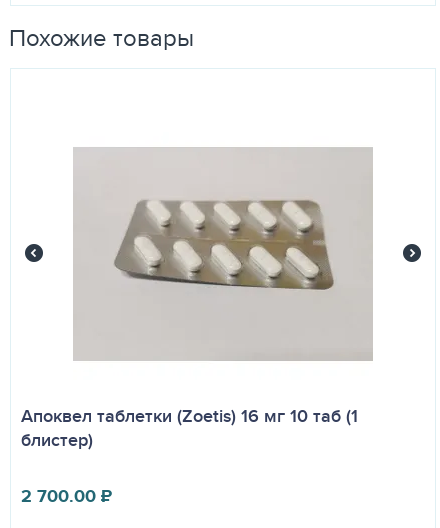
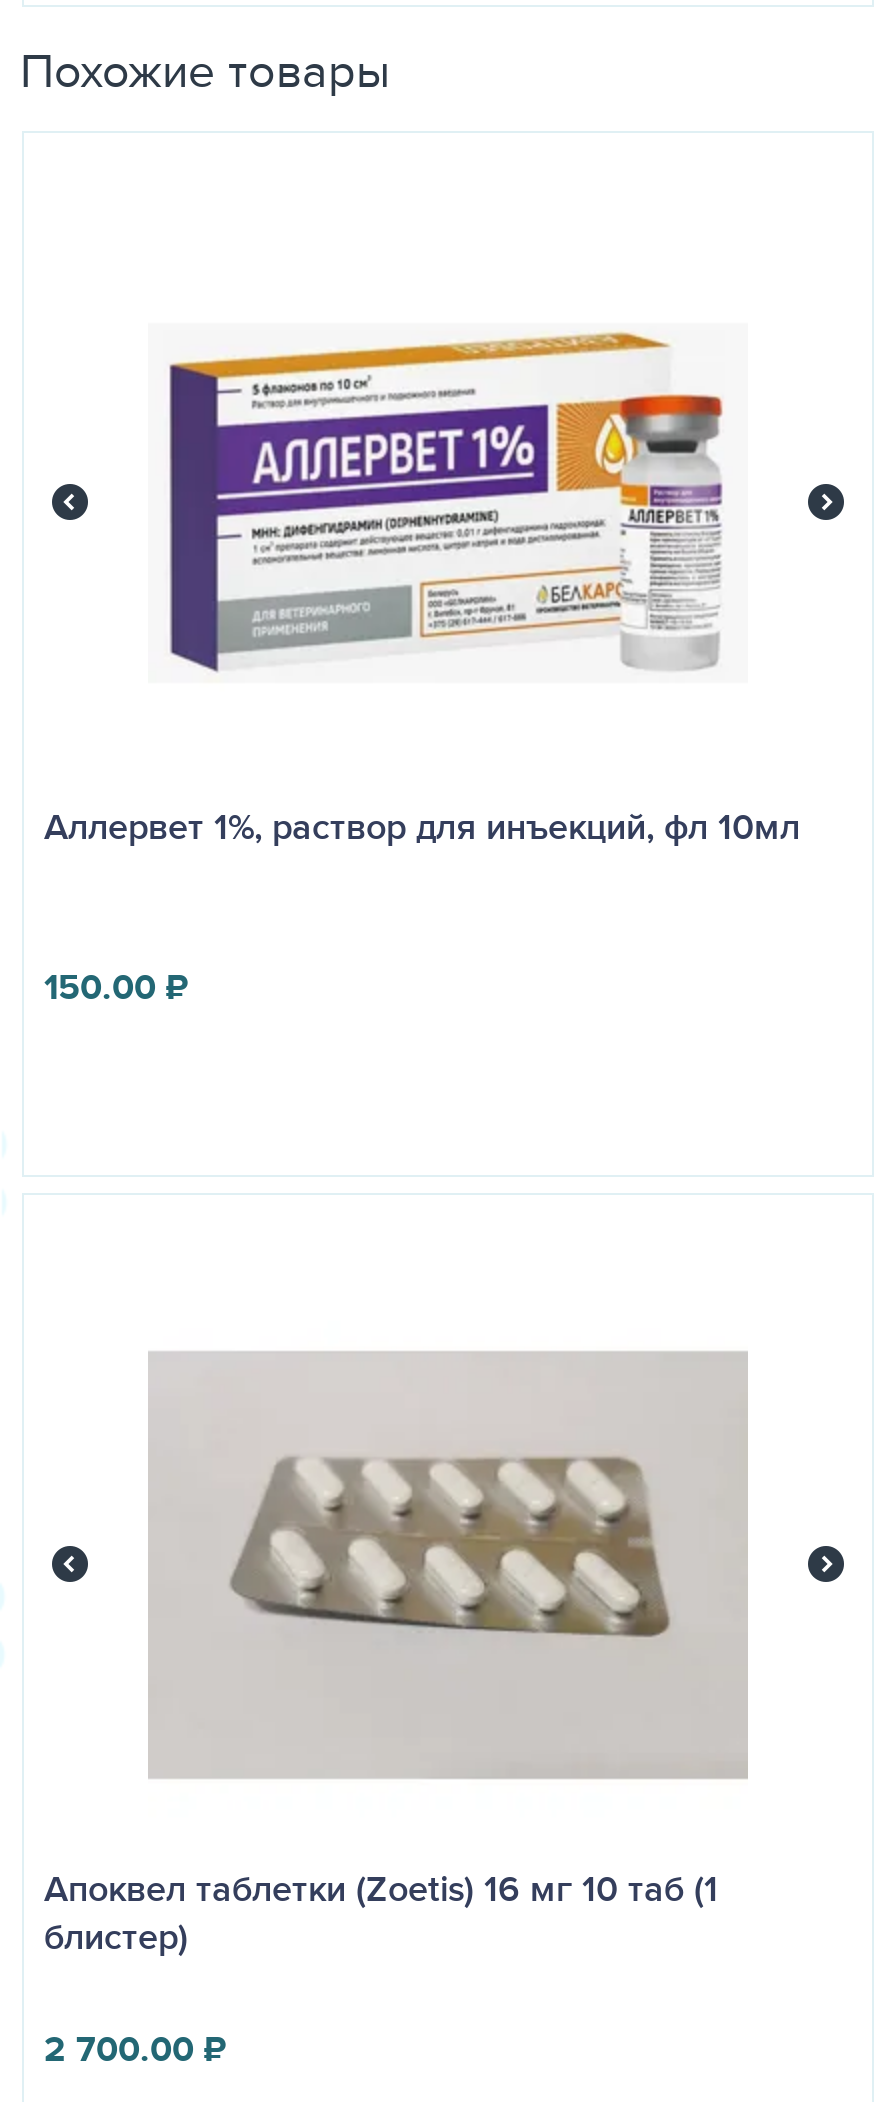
+ Аллервет 1%, раствор для инъекций, фл 10мл
+ 150.00 ₽

+ [image]
